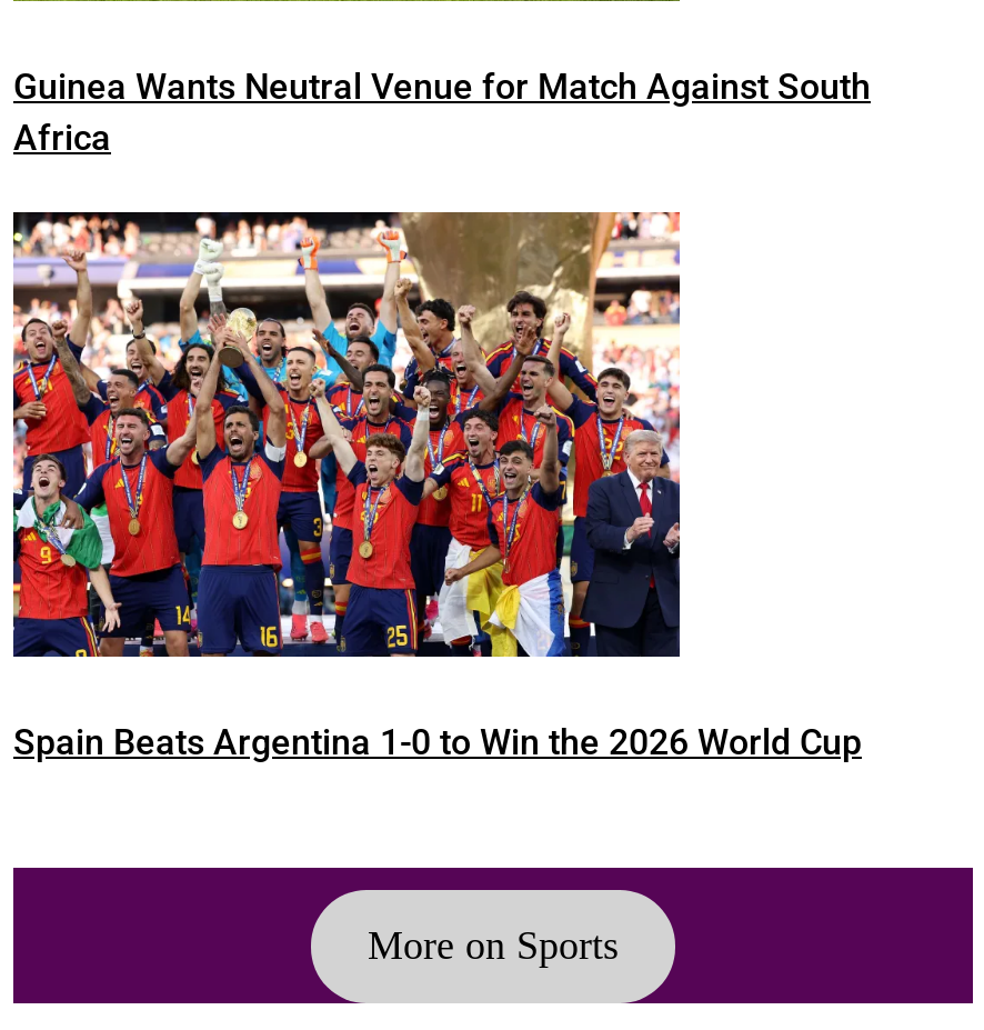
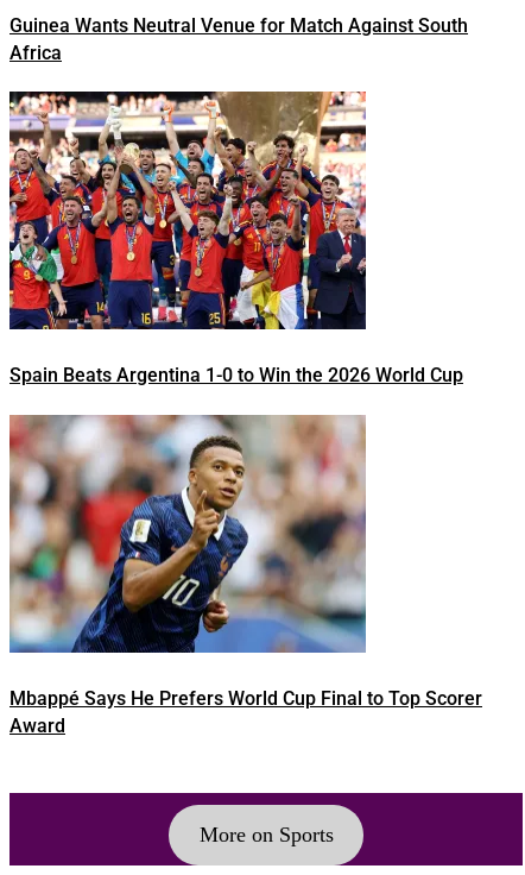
+ [image]
+ Mbappé Says He Prefers World Cup Final to Top Scorer
+ Award
